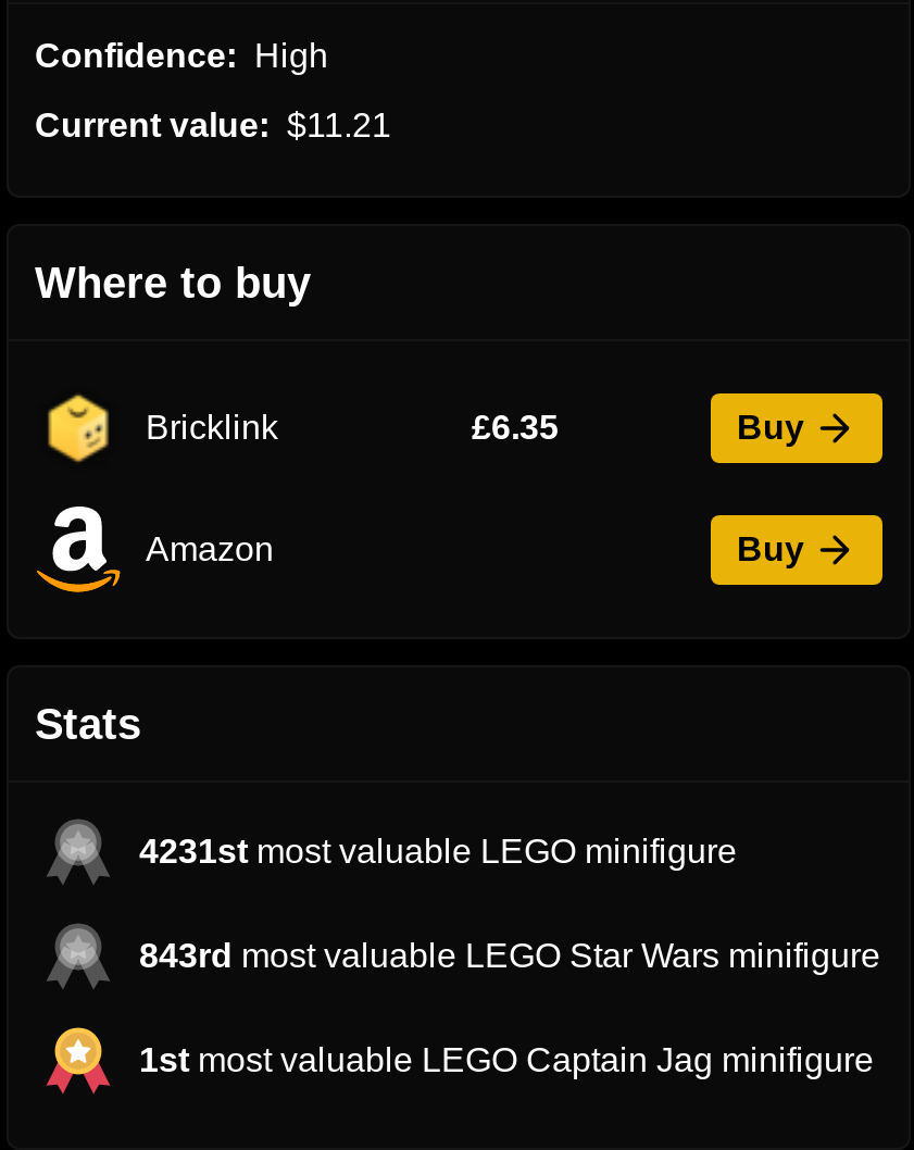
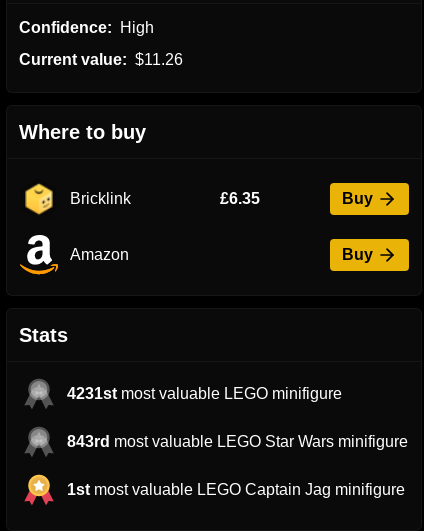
- Current value: $11.21
+ Current value: $11.26
